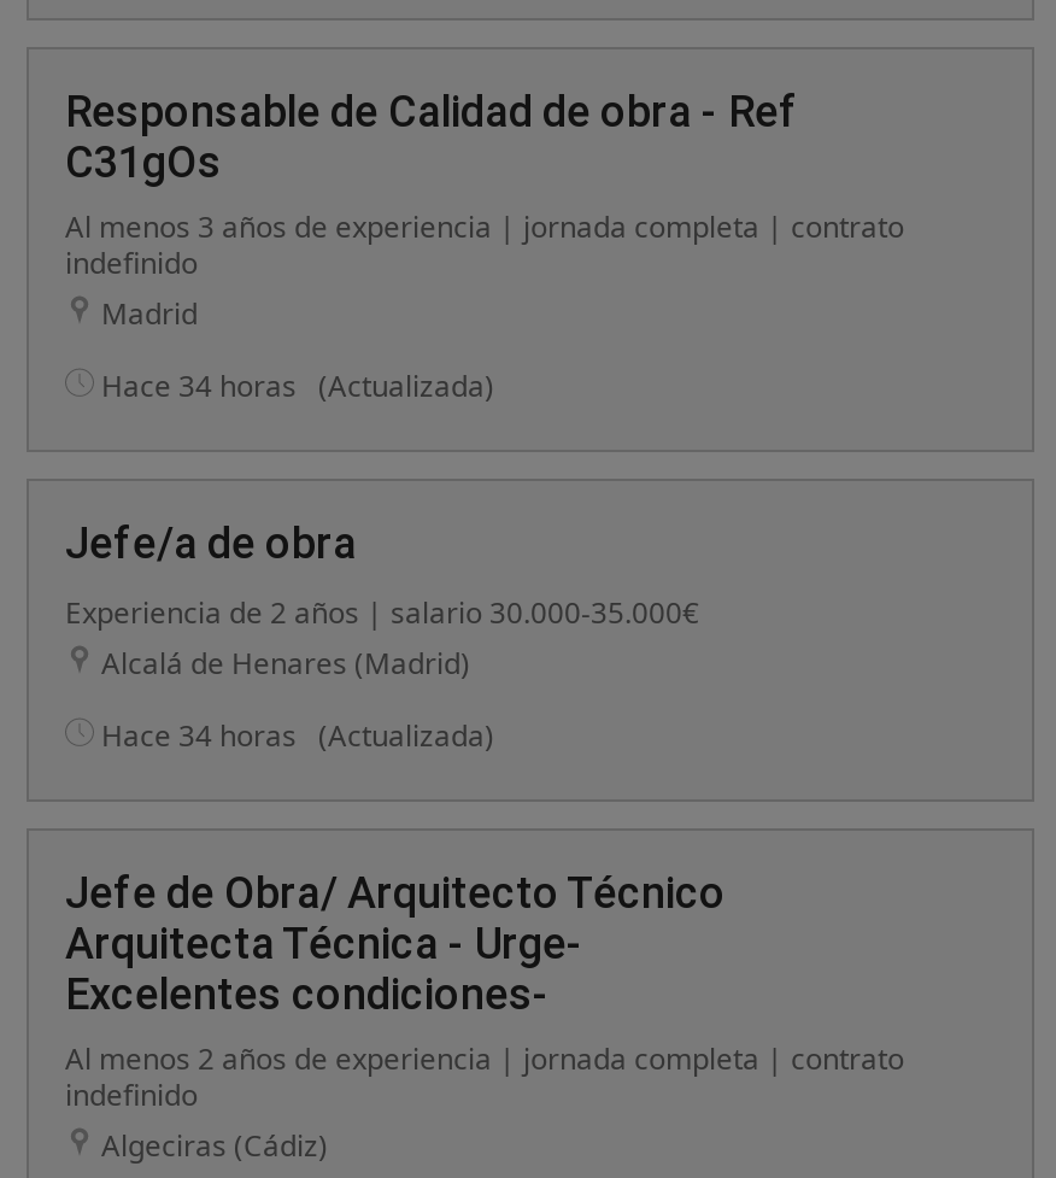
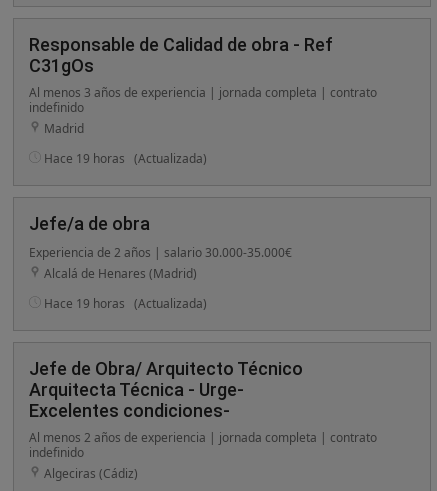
- Hace 34 horas (Actualizada)
+ Hace 19 horas (Actualizada)

- Hace 34 horas (Actualizada)
+ Hace 19 horas (Actualizada)
